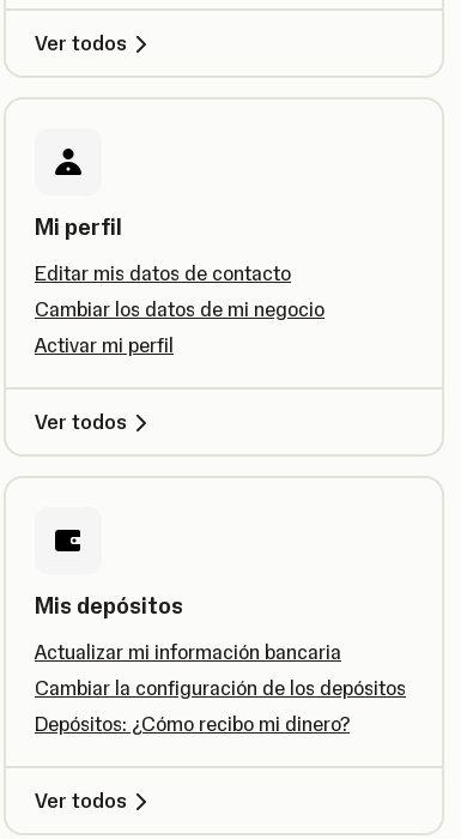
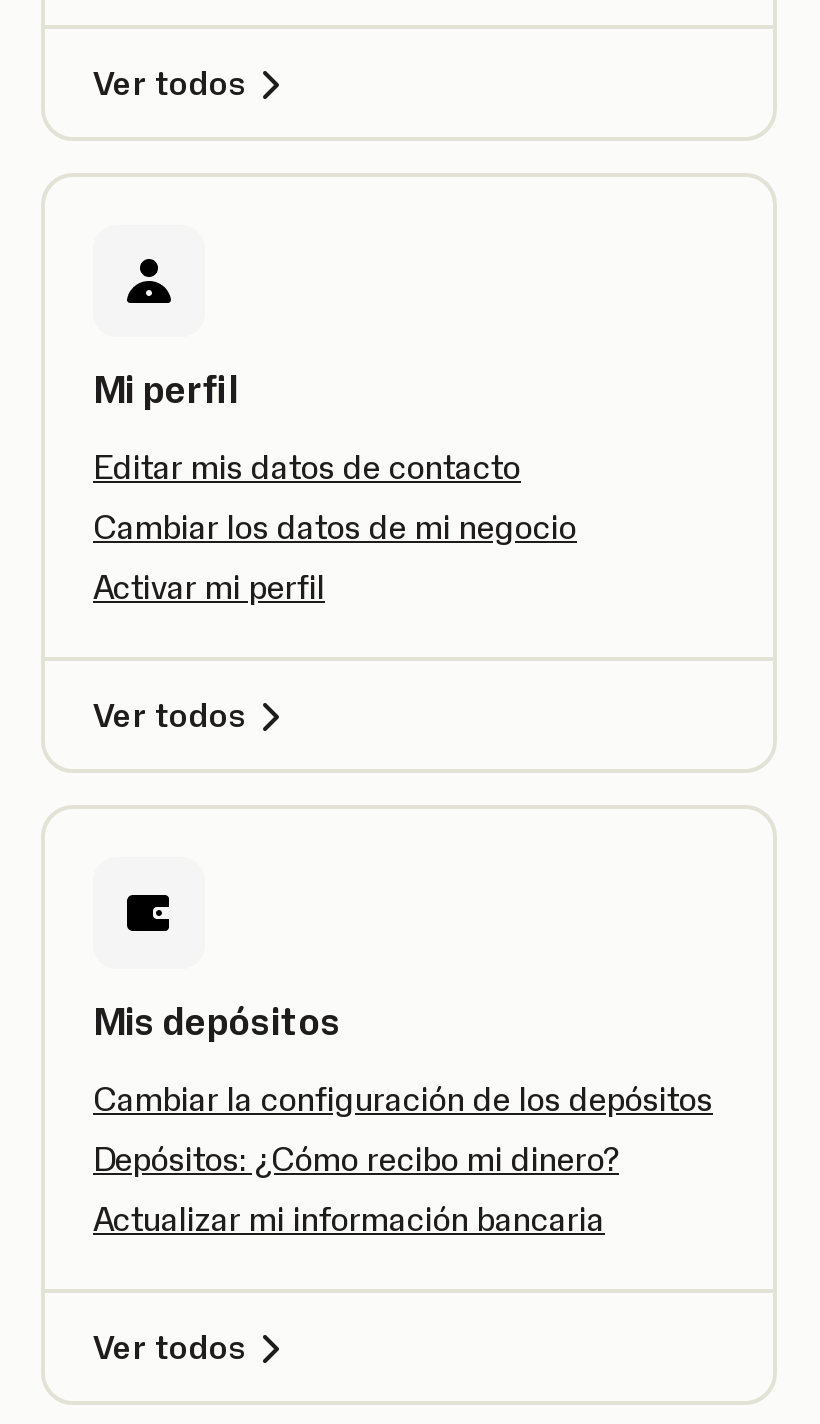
moved down: Actualizar mi información bancaria

moved up: Cambiar la configuración de los depósitos | Depósitos: ¿Cómo recibo mi dinero?
